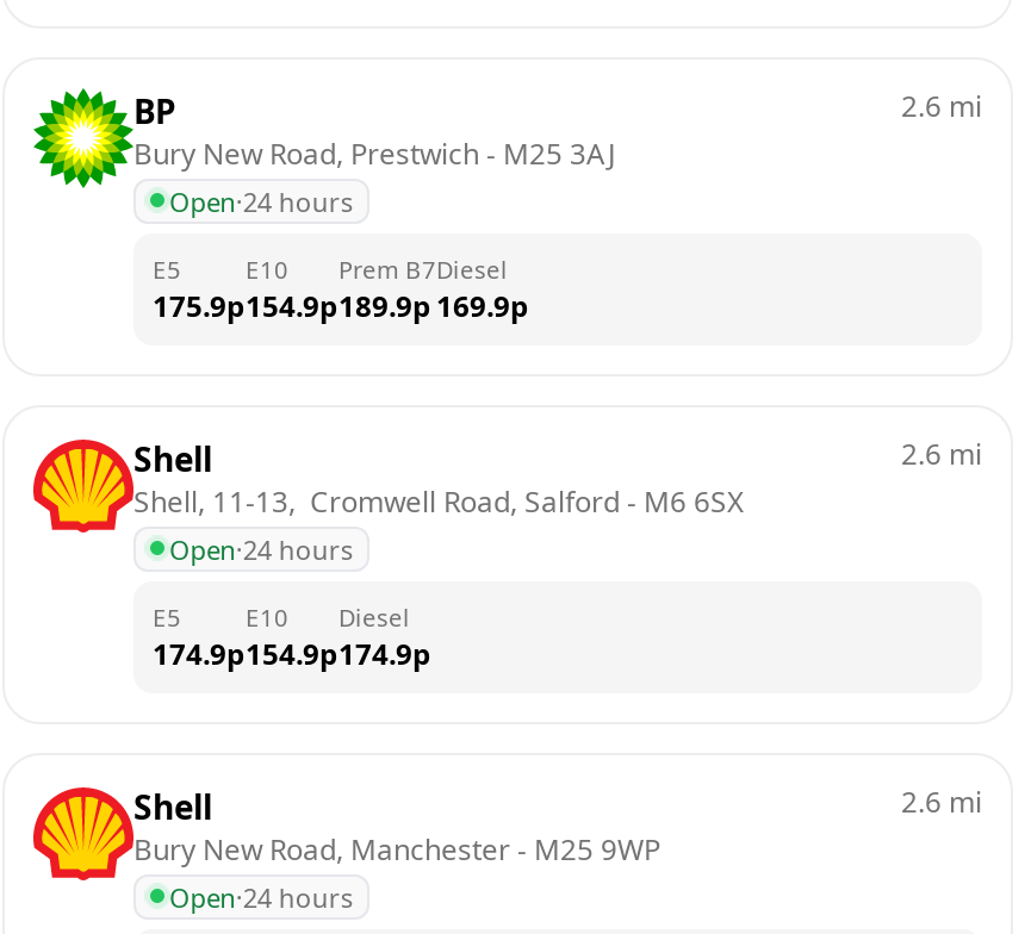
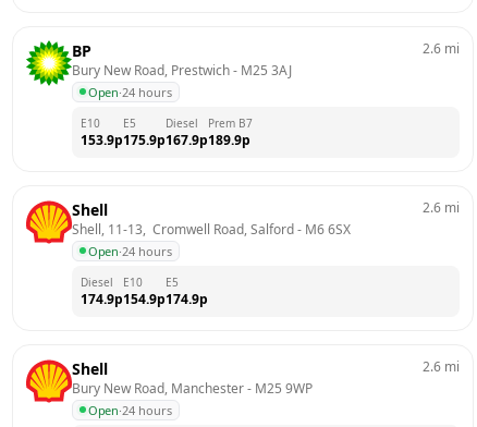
- E10
- 154.9p
+ Diesel
+ 167.9p

- Diesel
- 169.9p

+ E10
+ 153.9p

- E5
+ Diesel

- Diesel
+ E5
